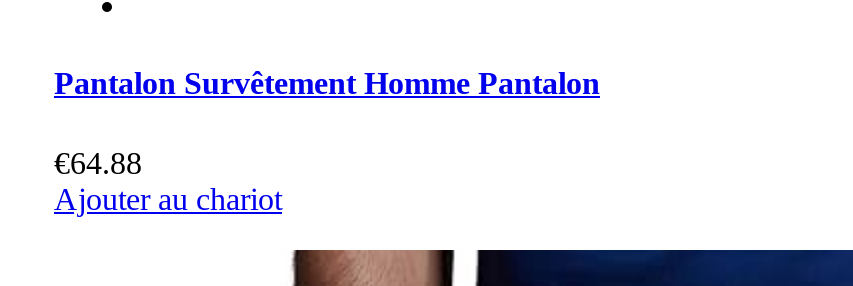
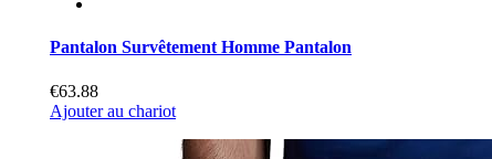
- €64.88
+ €63.88
